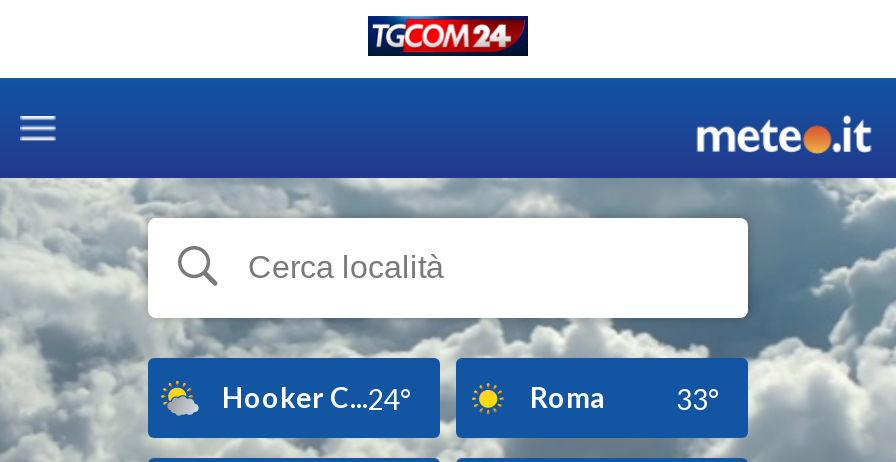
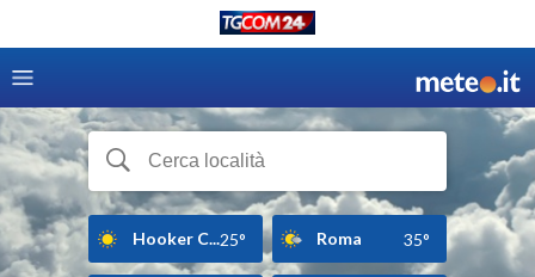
- Hooker C...24°
+ Hooker C...25°

- 33°
+ 35°
